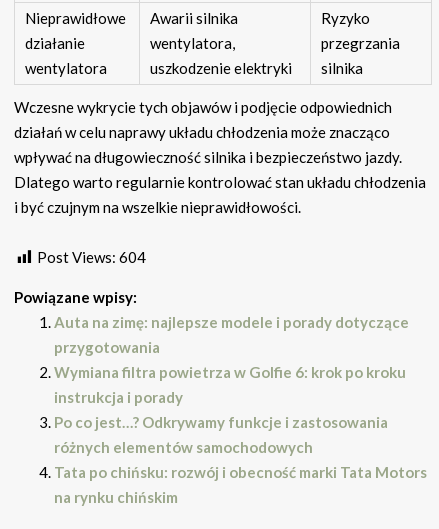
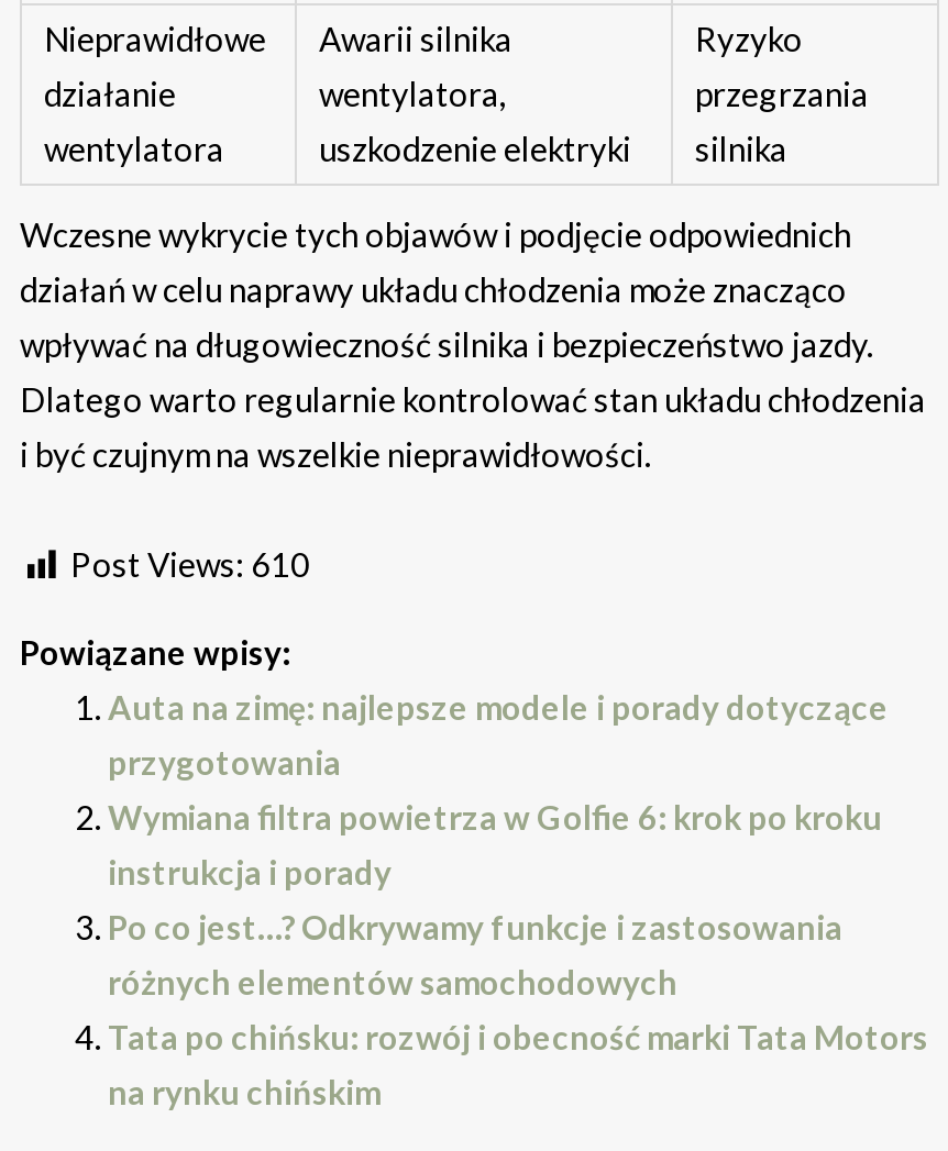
- Post Views: 604
+ Post Views: 610
